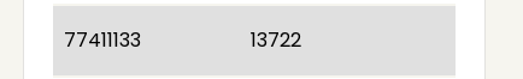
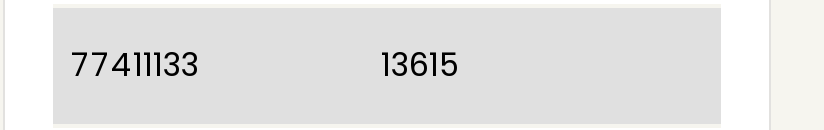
- 13722
+ 13615
